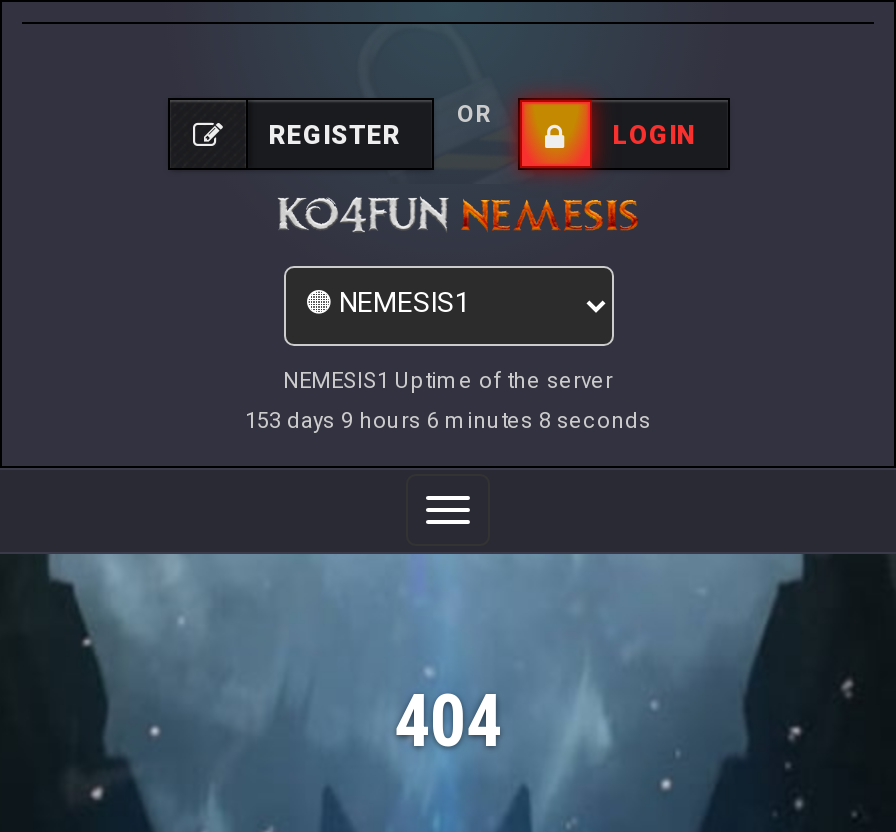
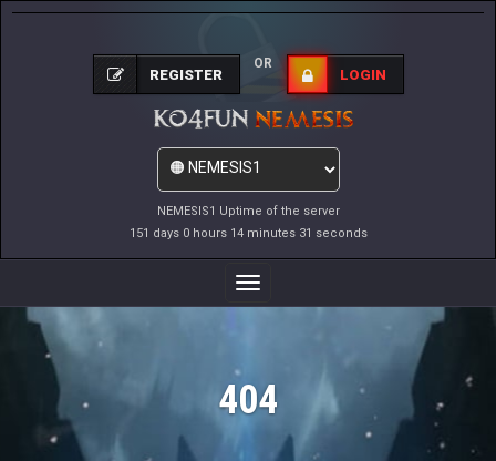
- 153 days 9 hours 6 minutes 8 seconds
+ 151 days 0 hours 14 minutes 31 seconds
